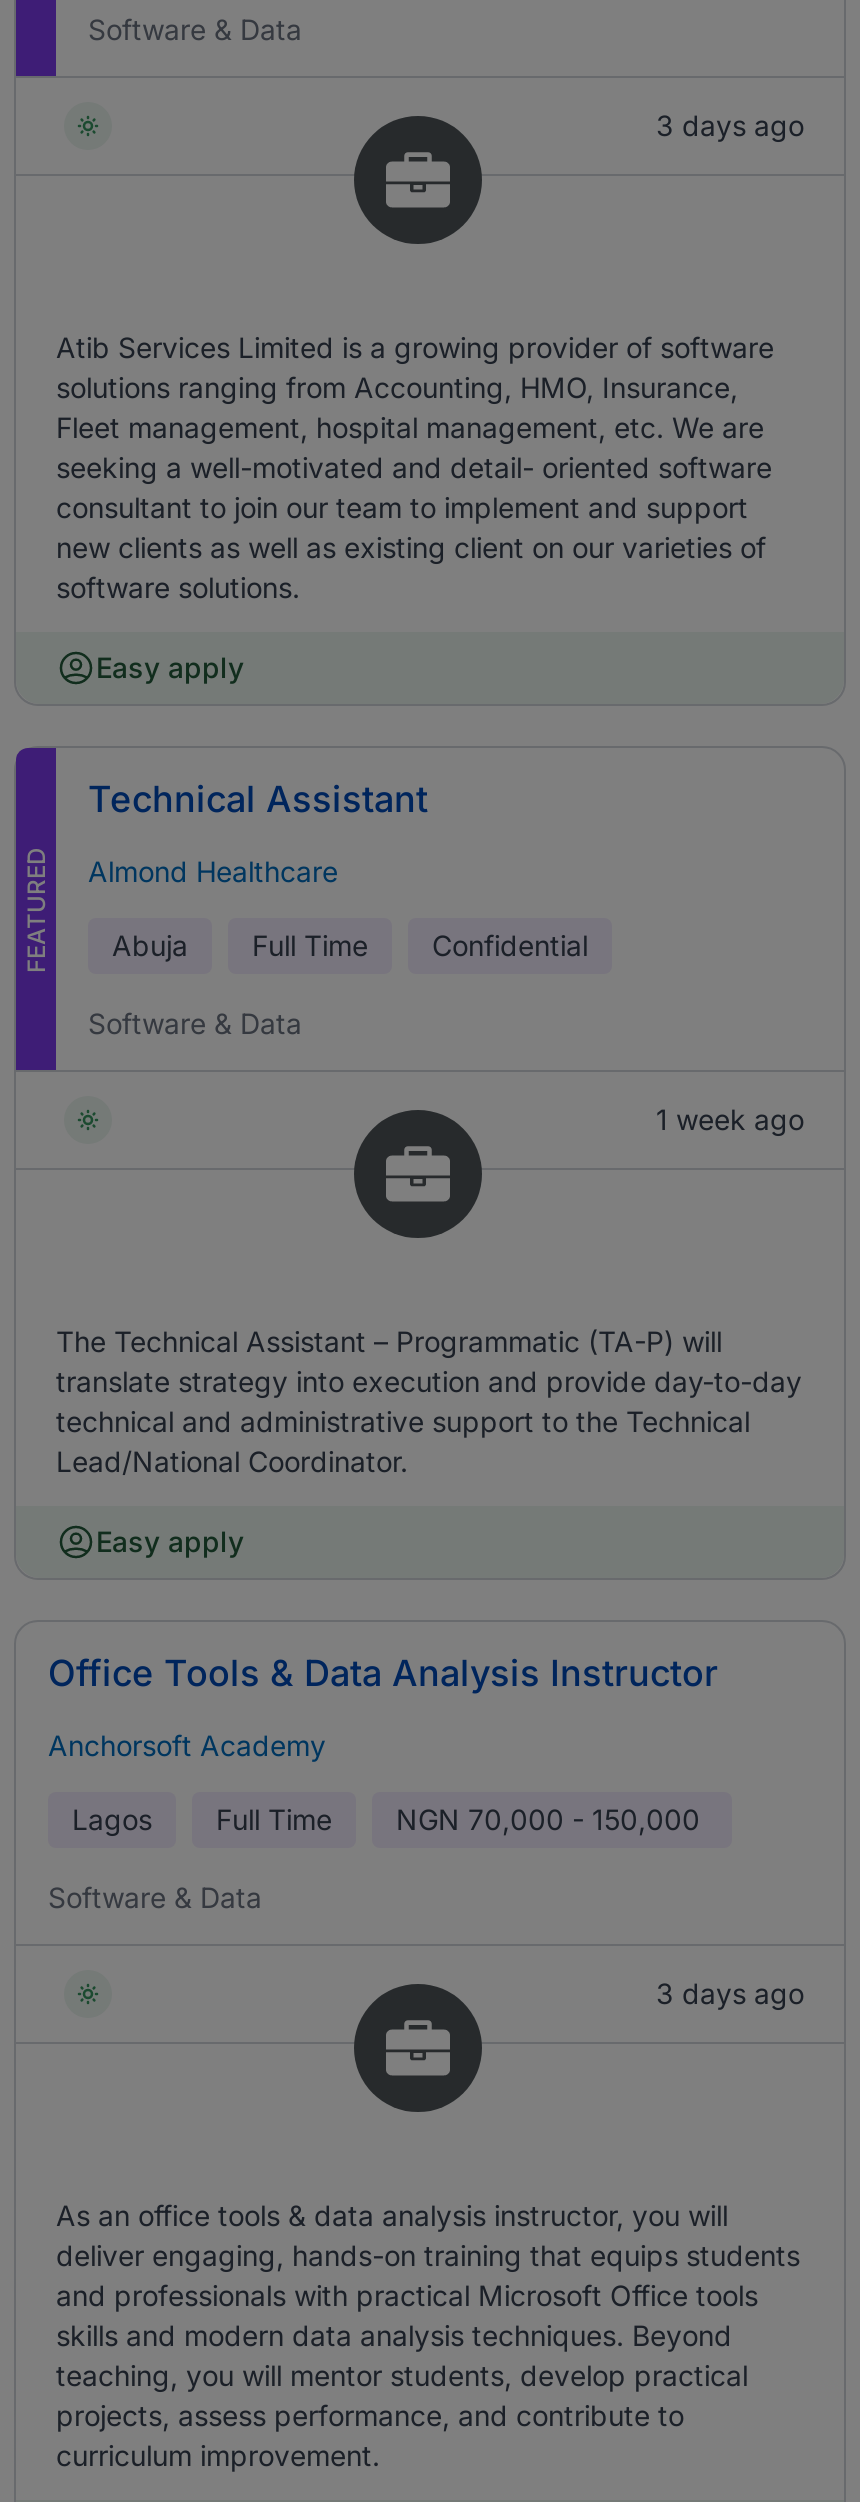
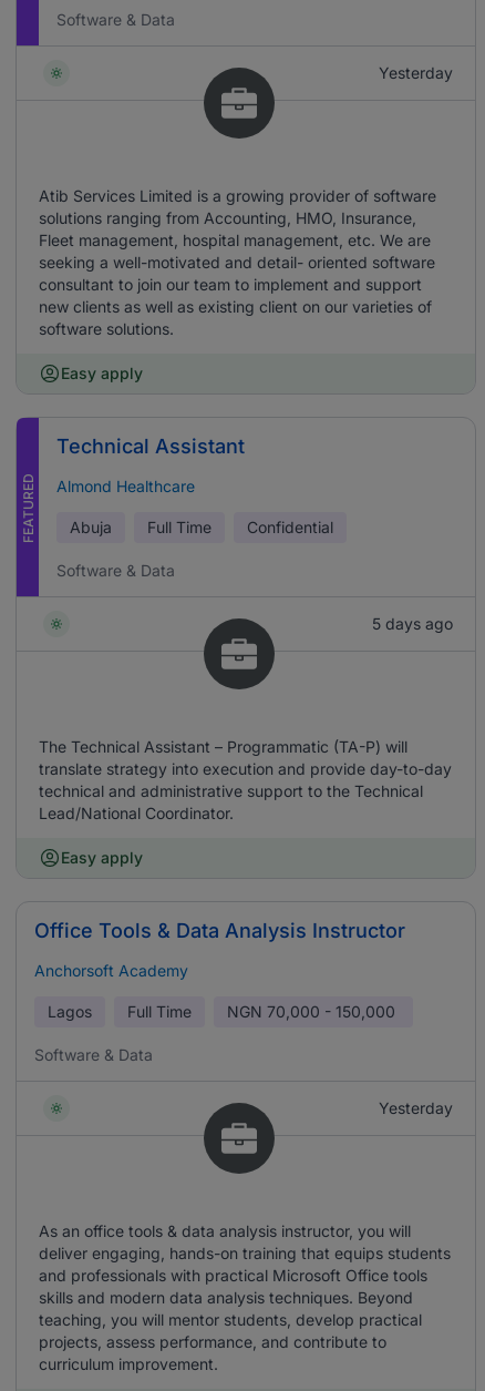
- 3 days ago
+ Yesterday

- 1 week ago
+ 5 days ago

- 3 days ago
+ Yesterday
